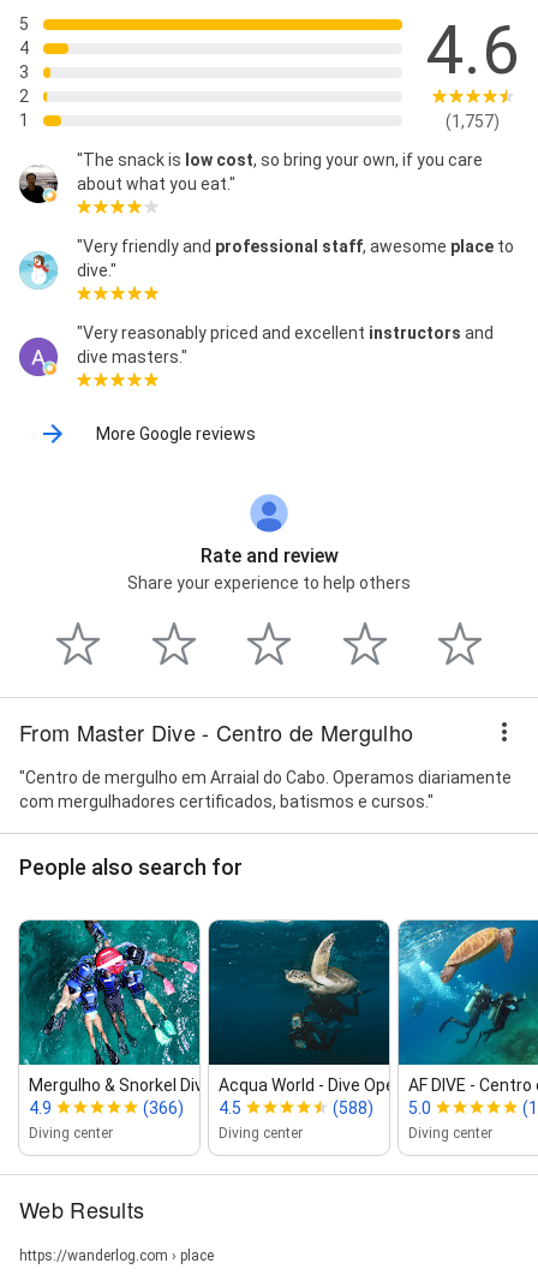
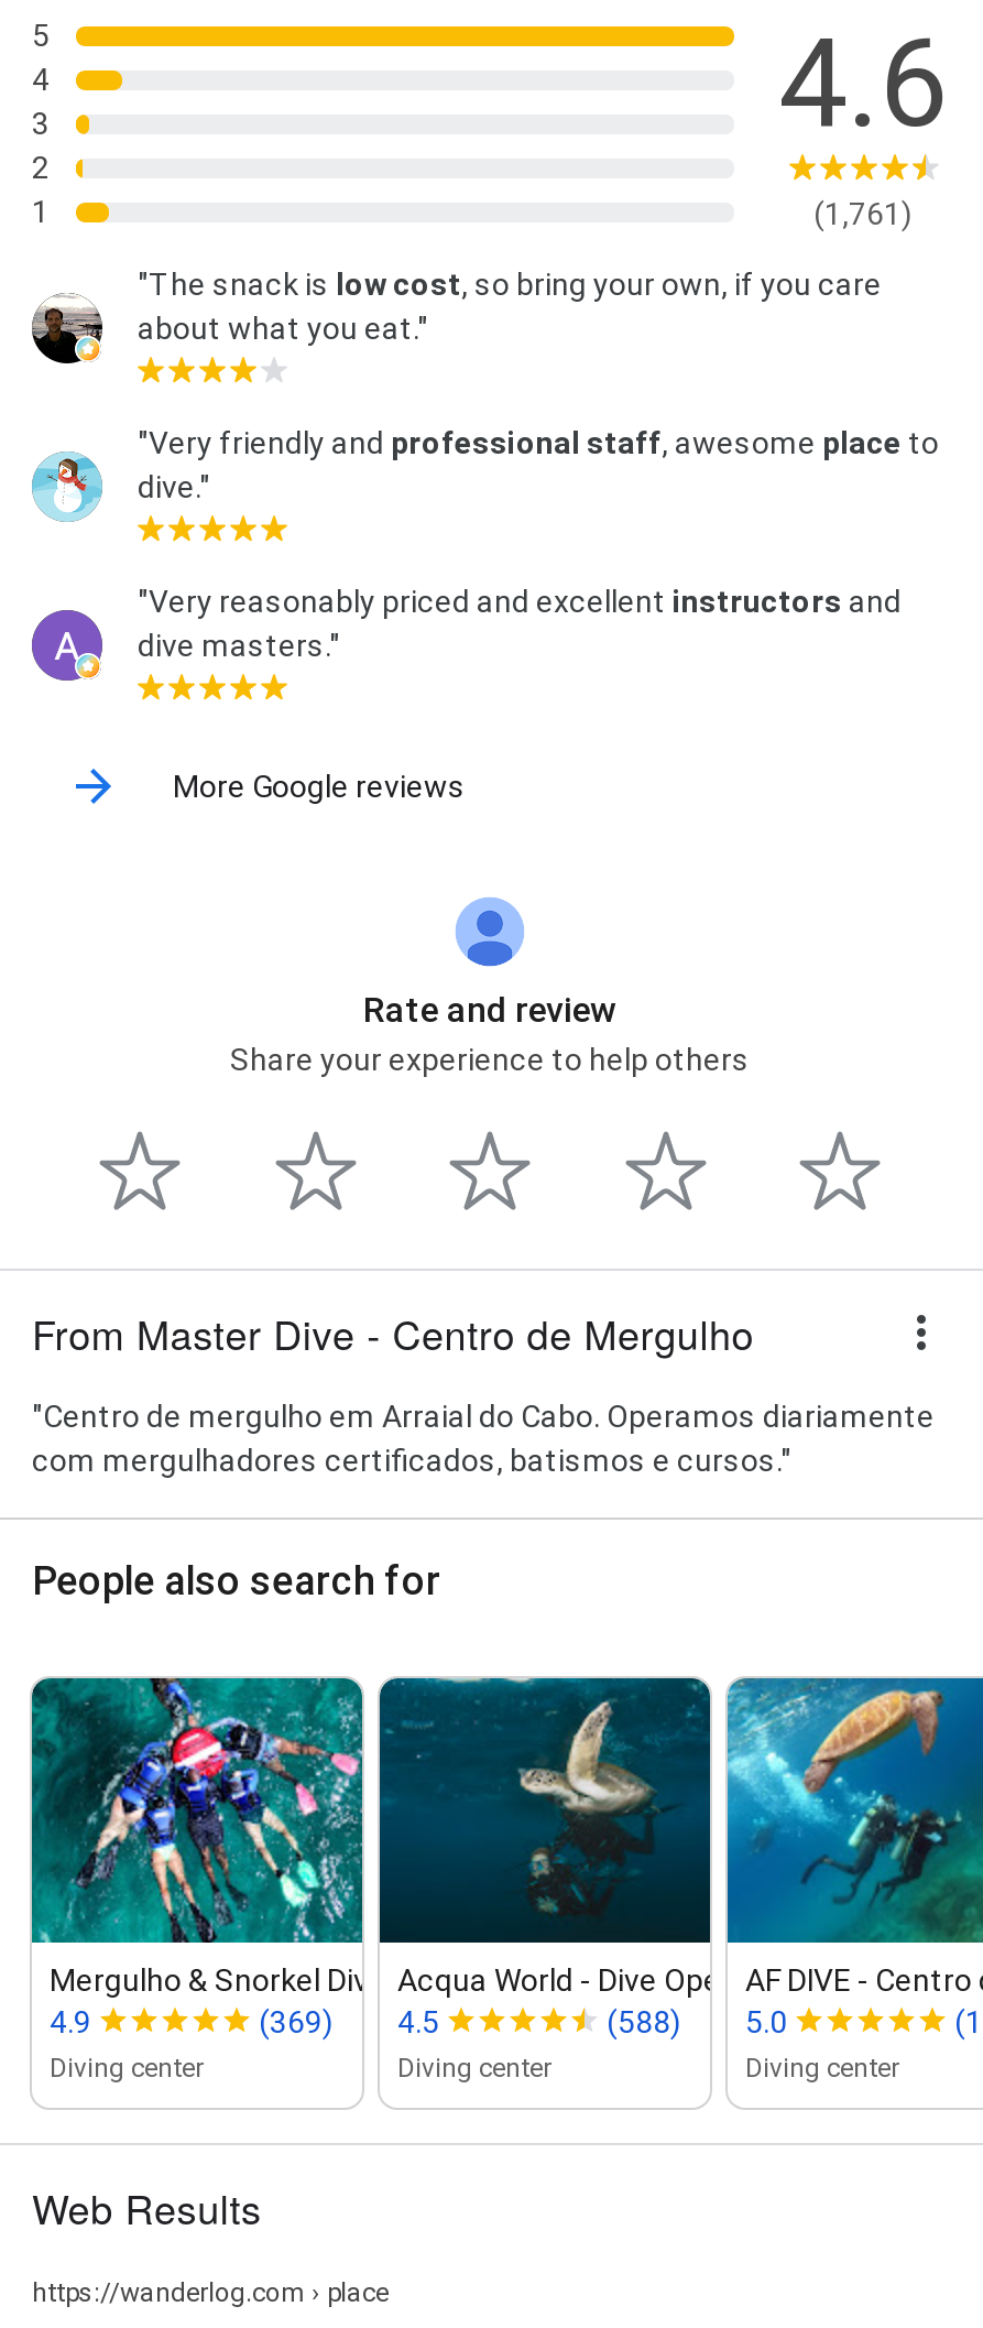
- (1,757)
+ (1,761)

- (366) 4.5
+ (369) 4.5
